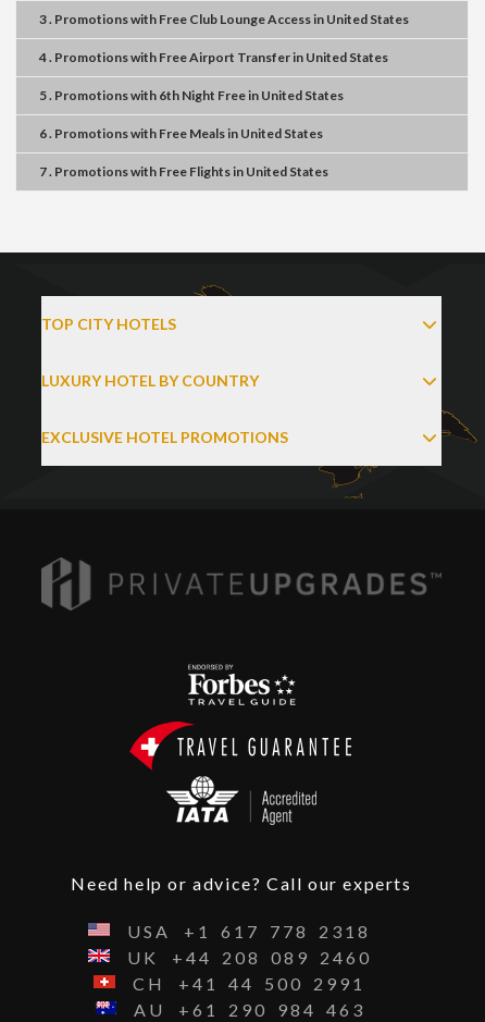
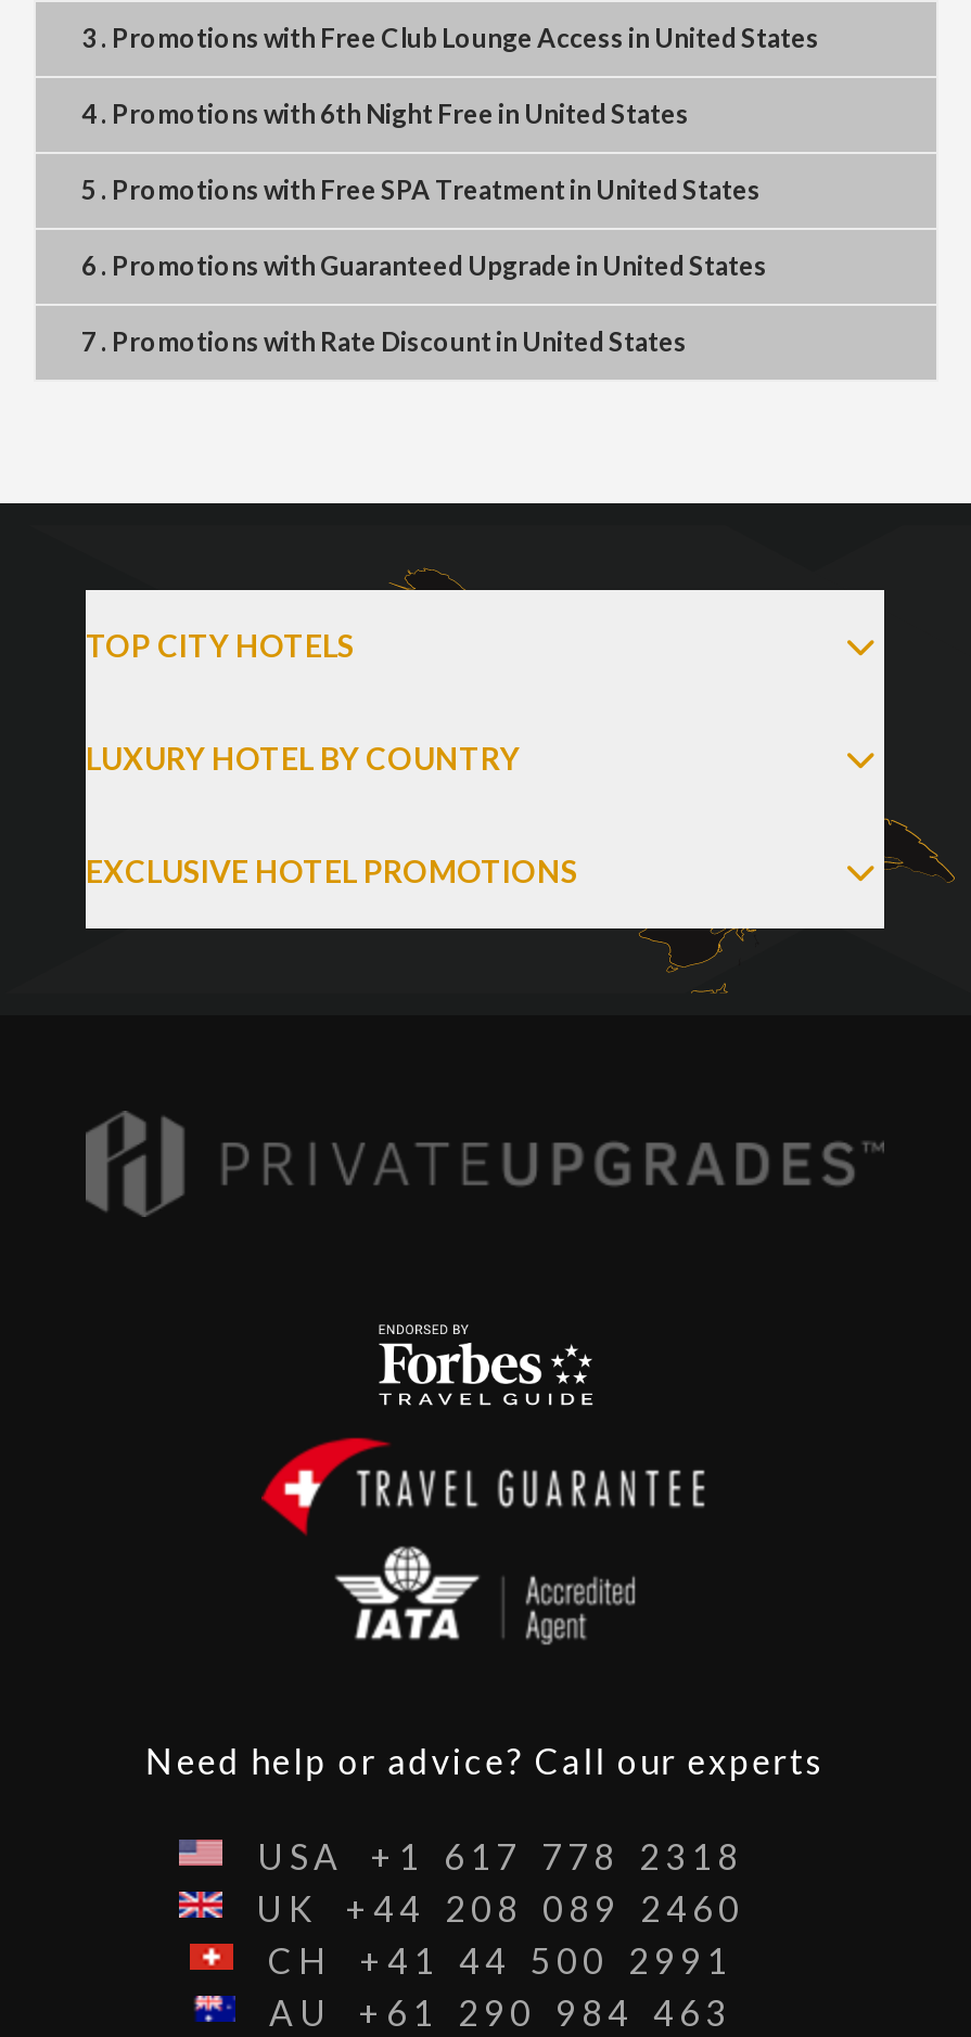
- 4 . Promotions with Free Airport Transfer in United States
+ 4 . Promotions with 6th Night Free in United States

- 5 . Promotions with 6th Night Free in United States
+ 5 . Promotions with Free SPA Treatment in United States

- 6 . Promotions with Free Meals in United States
+ 6 . Promotions with Guaranteed Upgrade in United States

- 7 . Promotions with Free Flights in United States
+ 7 . Promotions with Rate Discount in United States
